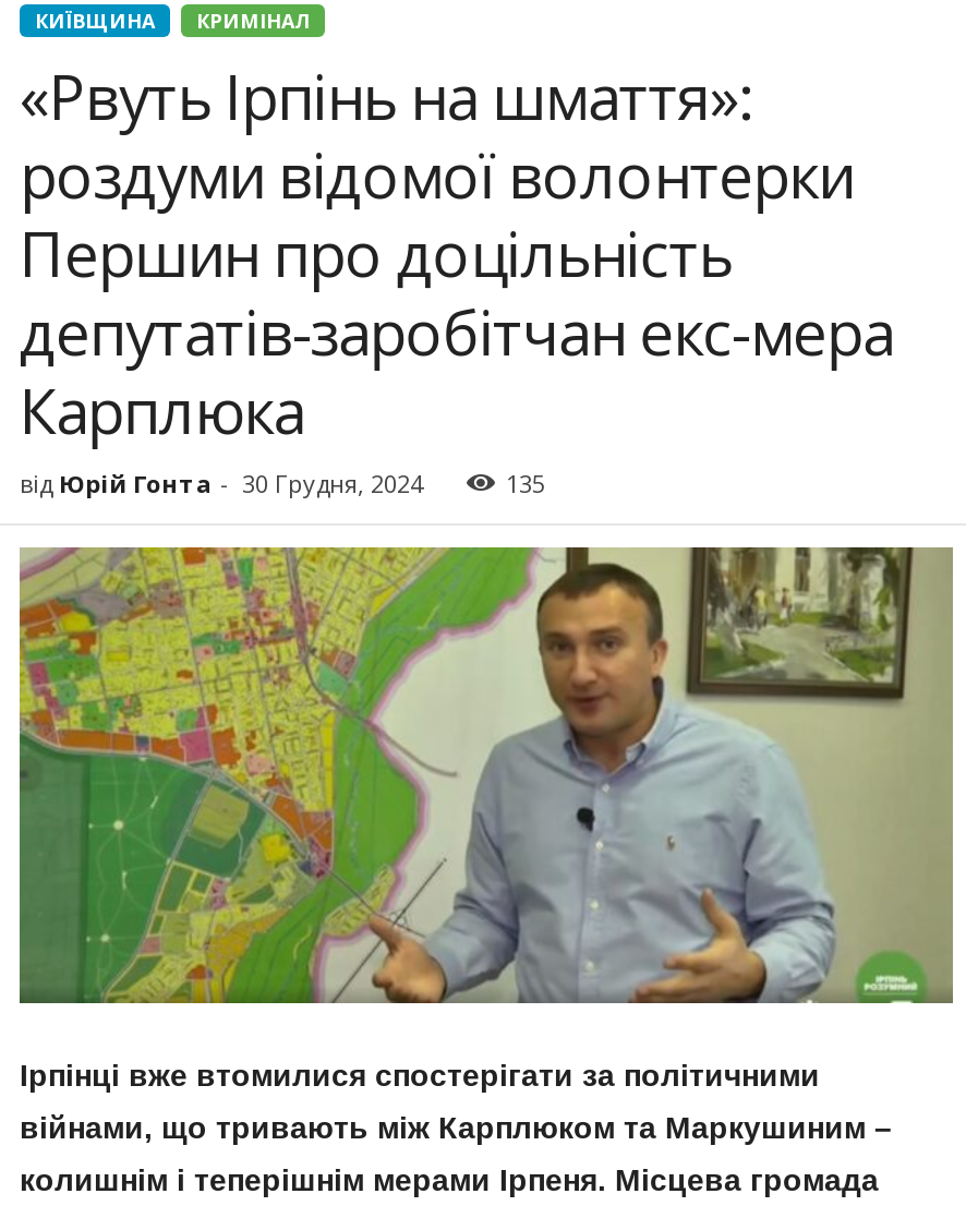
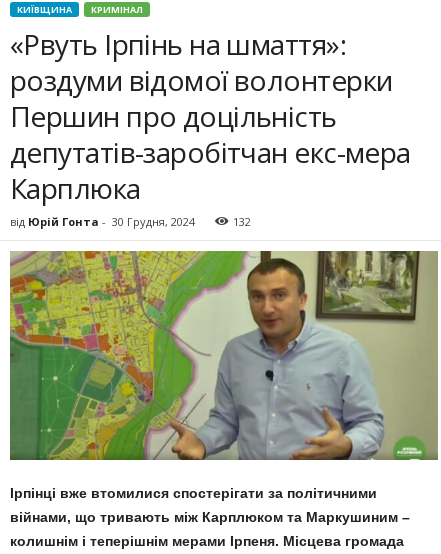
- 135
+ 132
